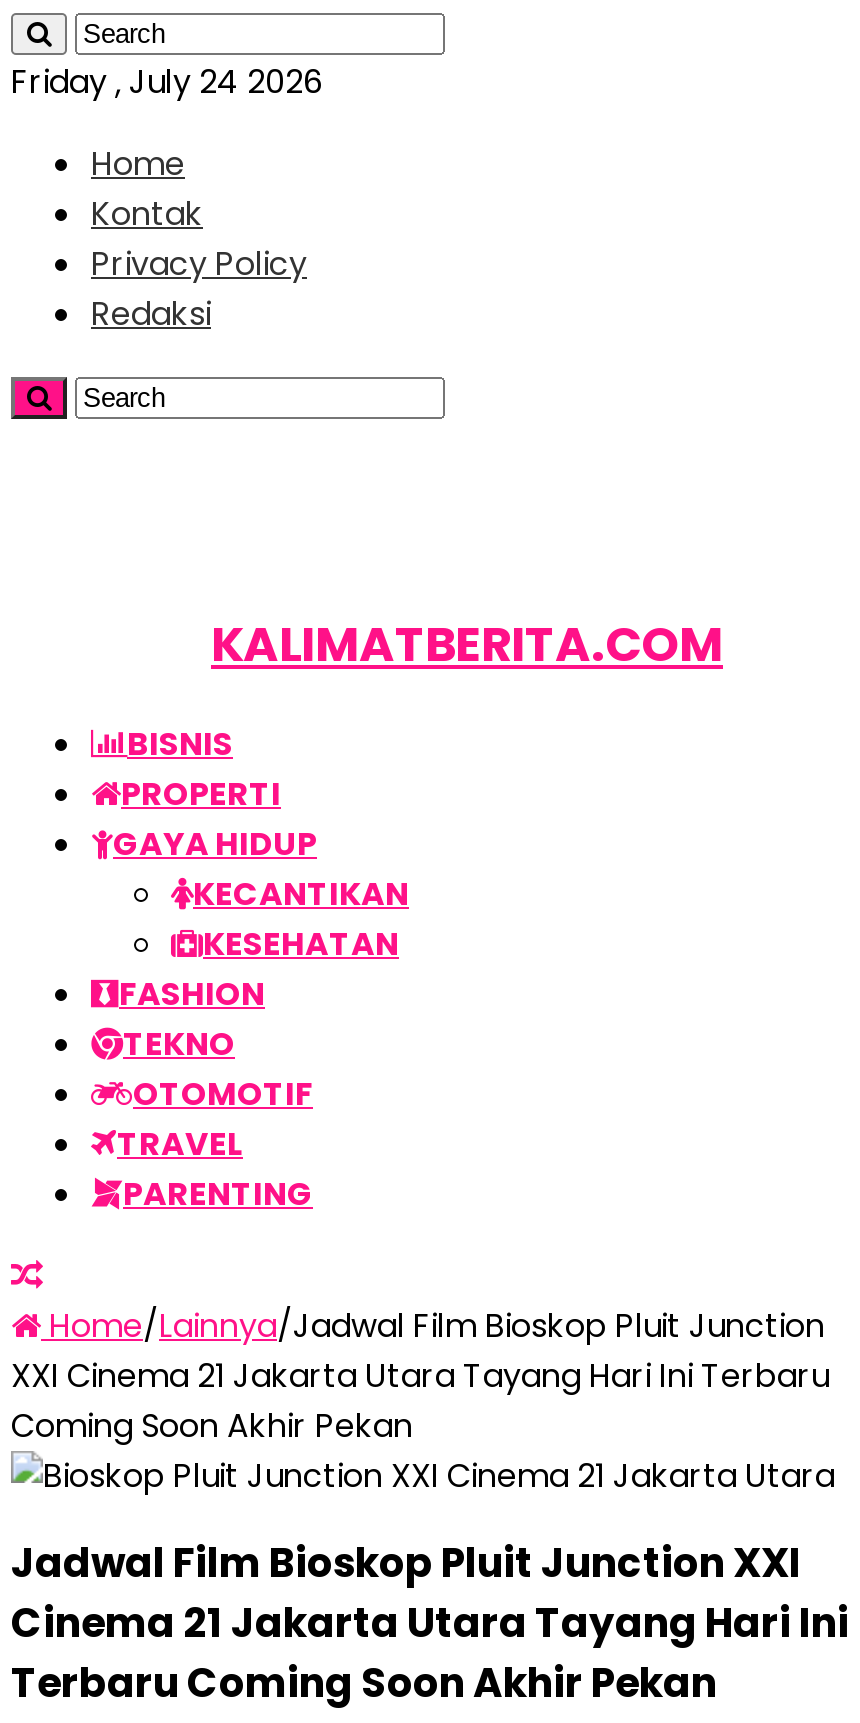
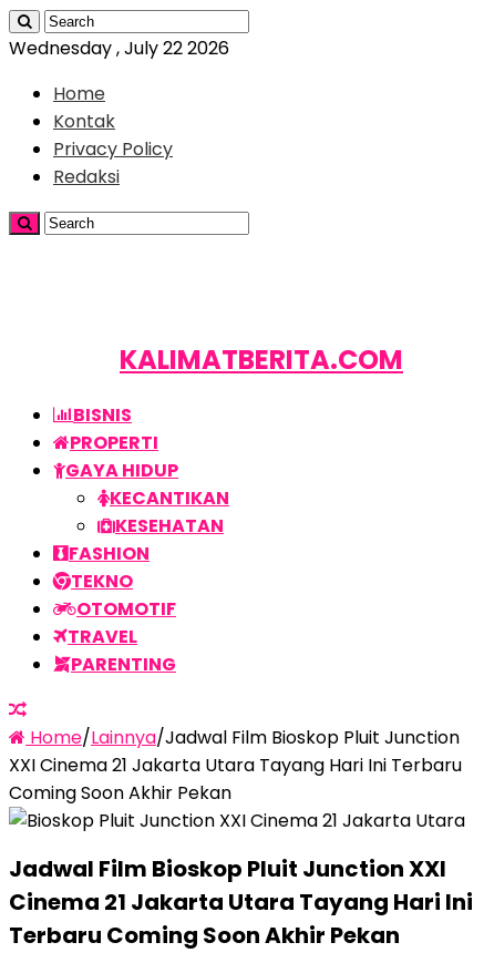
- Friday , July 24 2026
+ Wednesday , July 22 2026
